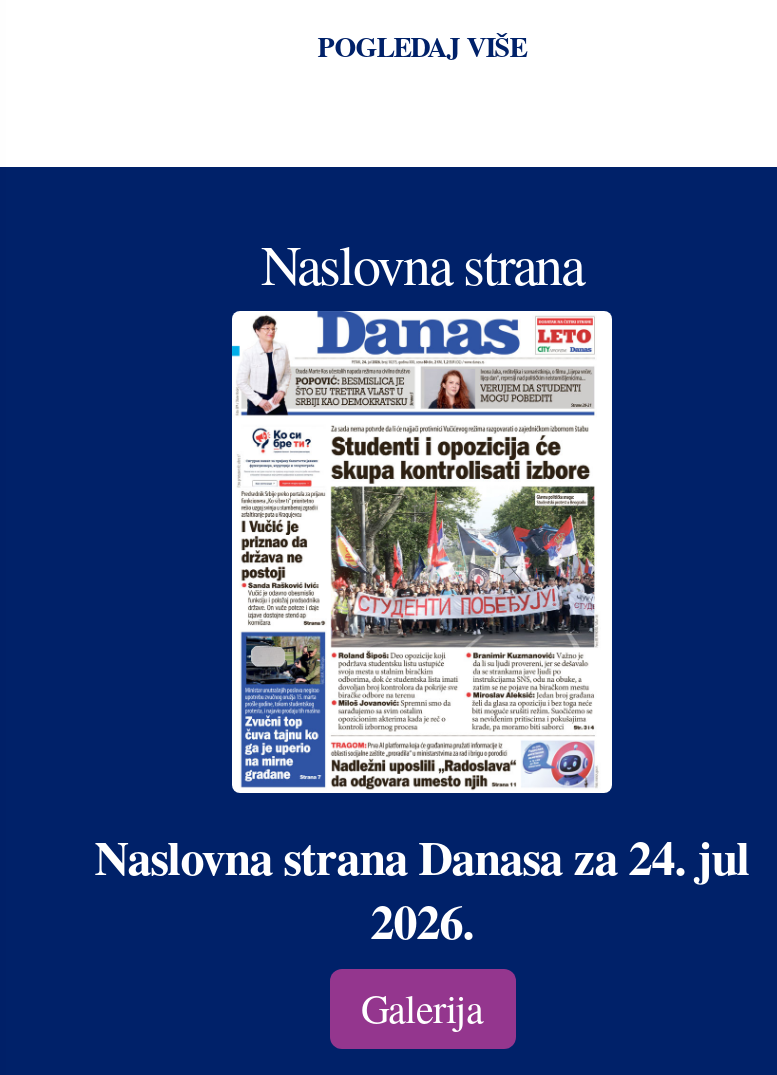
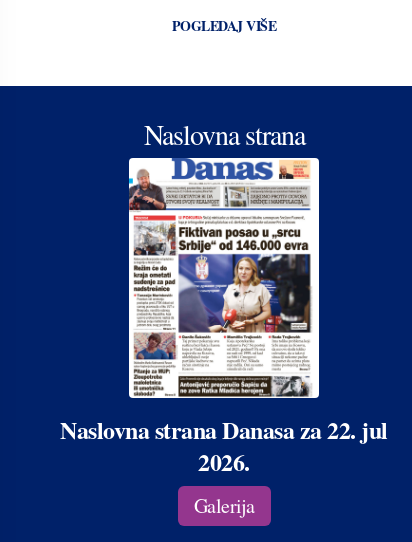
- [image]
- Naslovna strana Danasa za 24. jul
+ [image]
+ Naslovna strana Danasa za 22. jul
